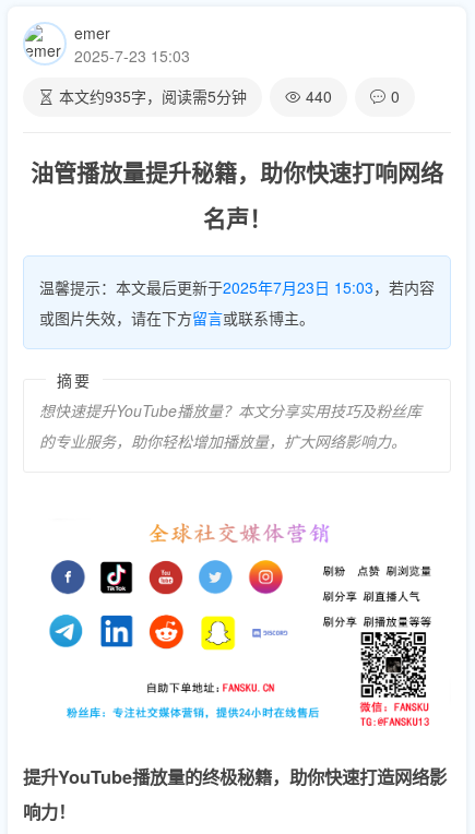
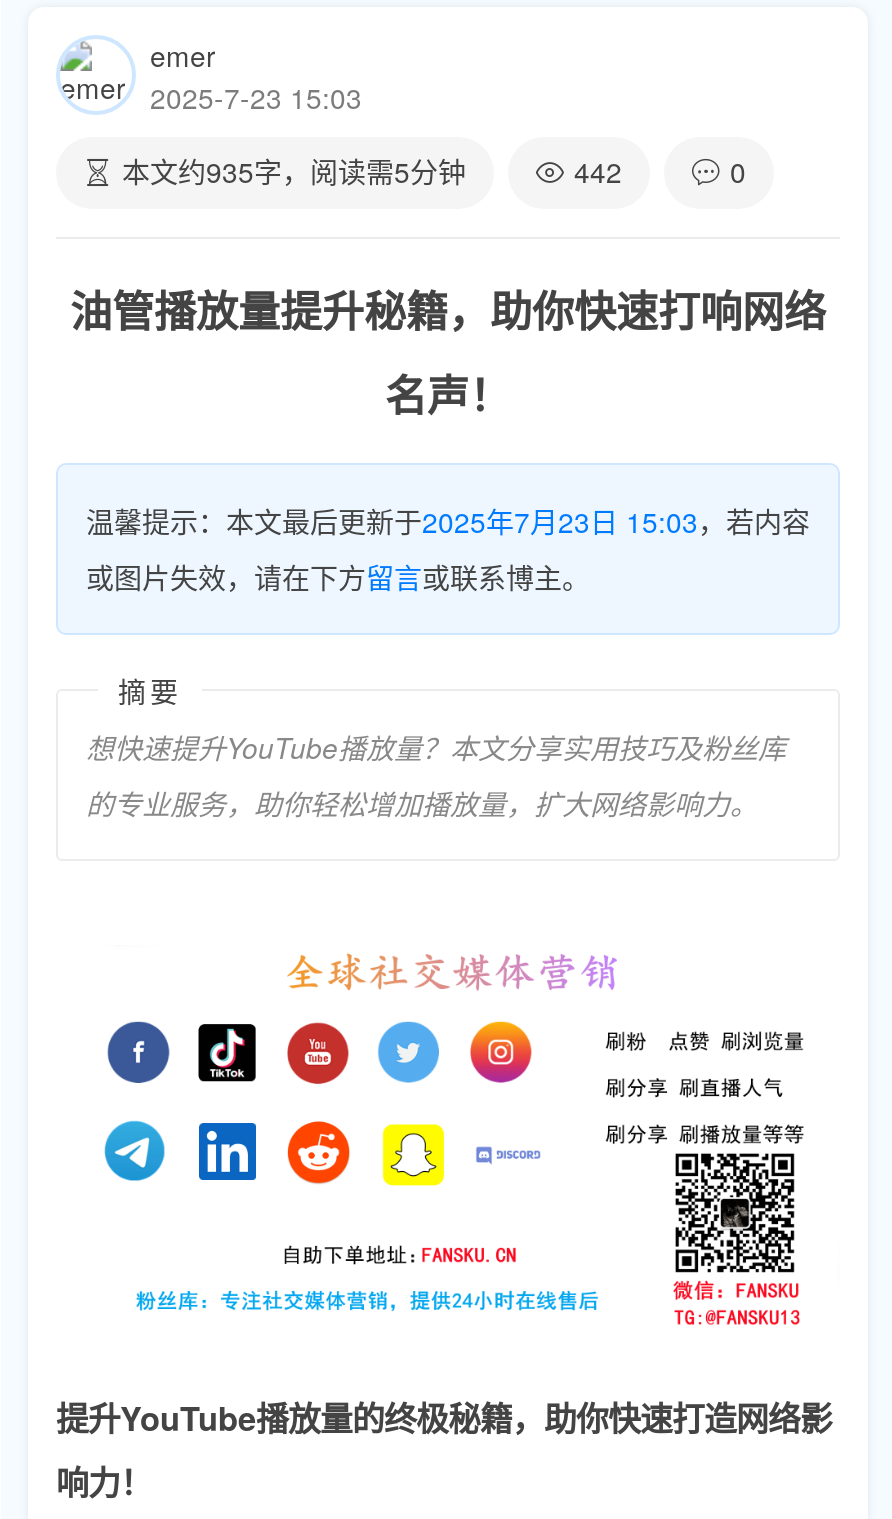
- 440
+ 442
